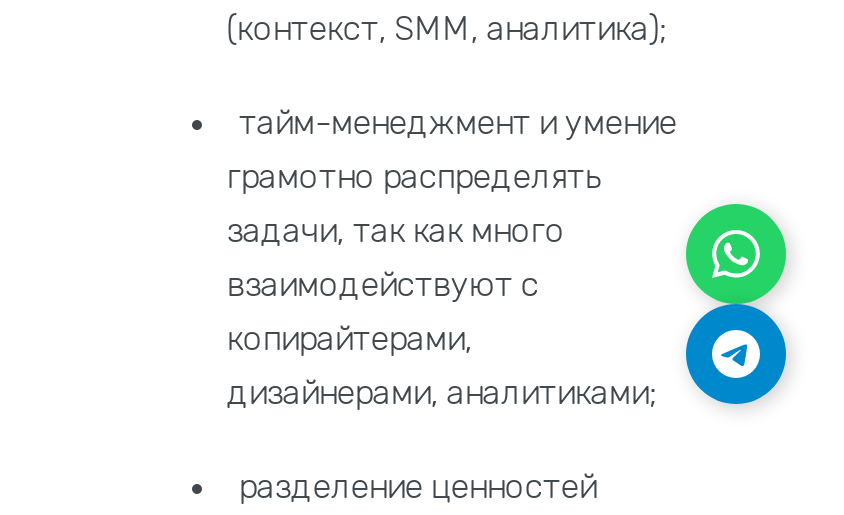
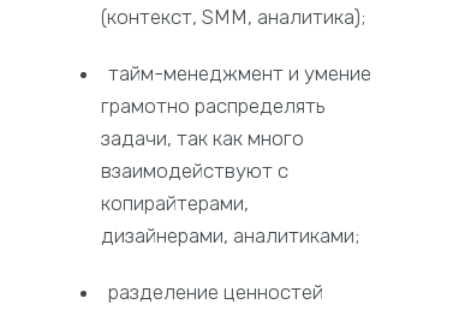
- [image]
